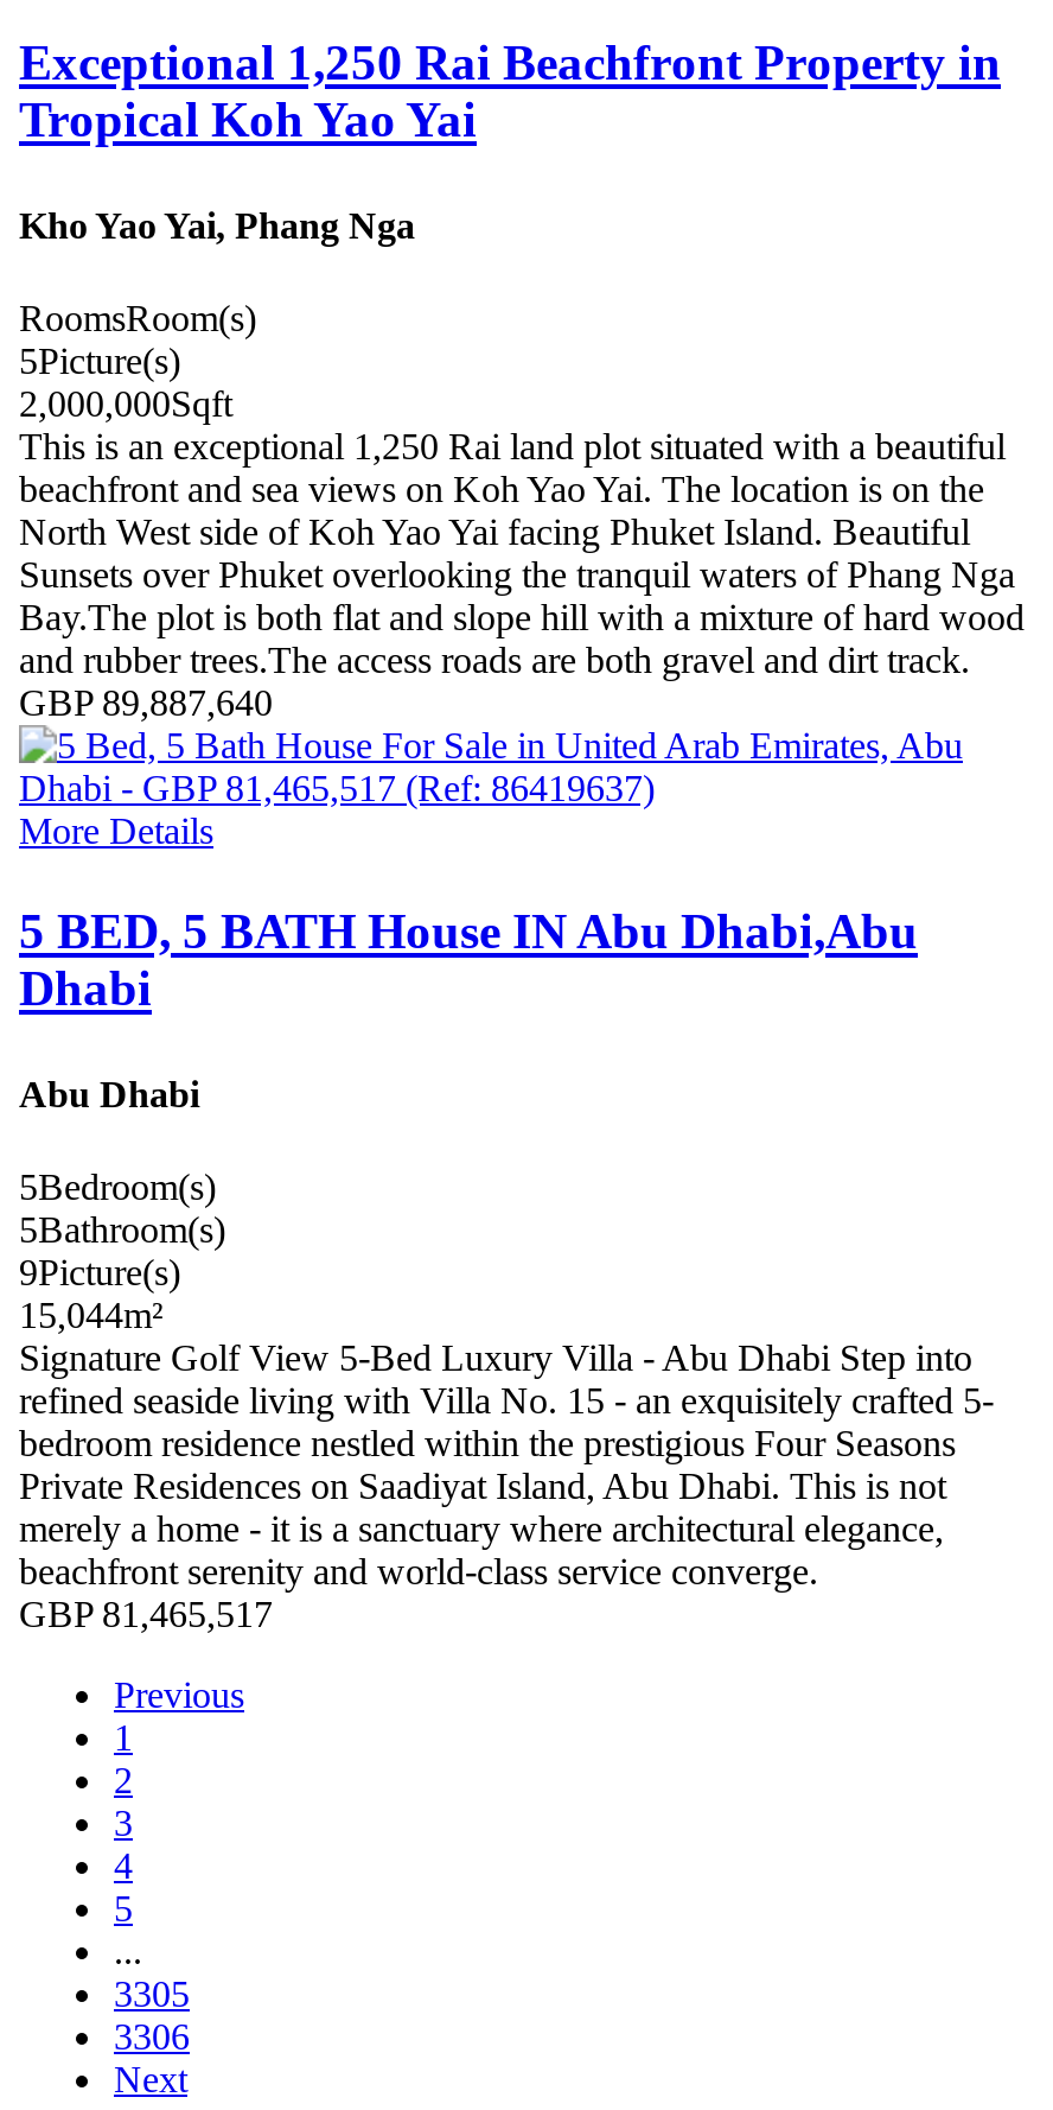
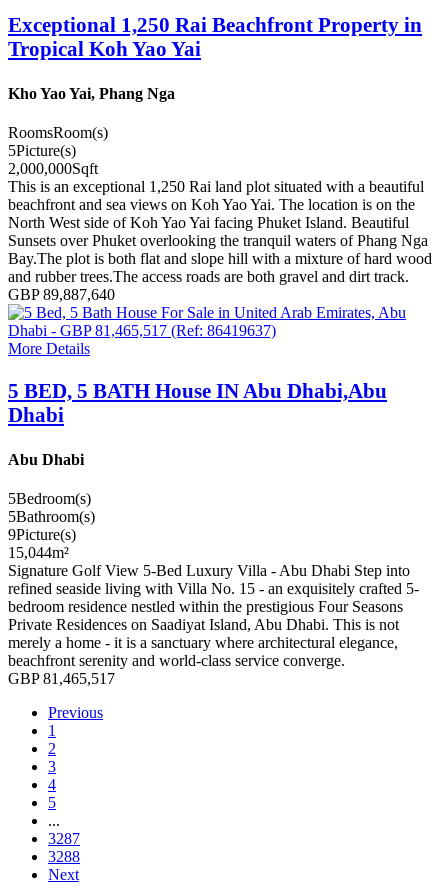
- 3305
+ 3287

- 3306
+ 3288
